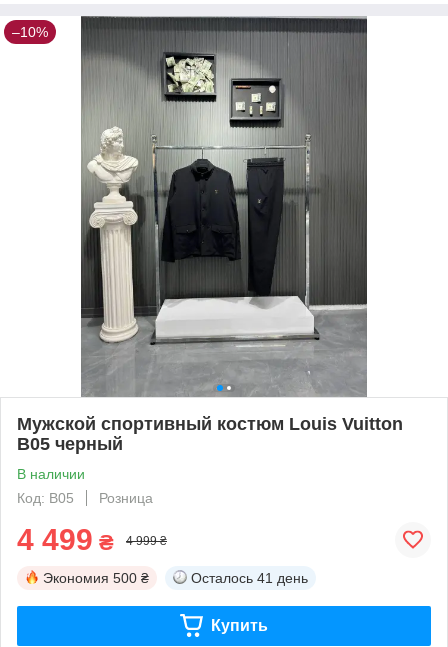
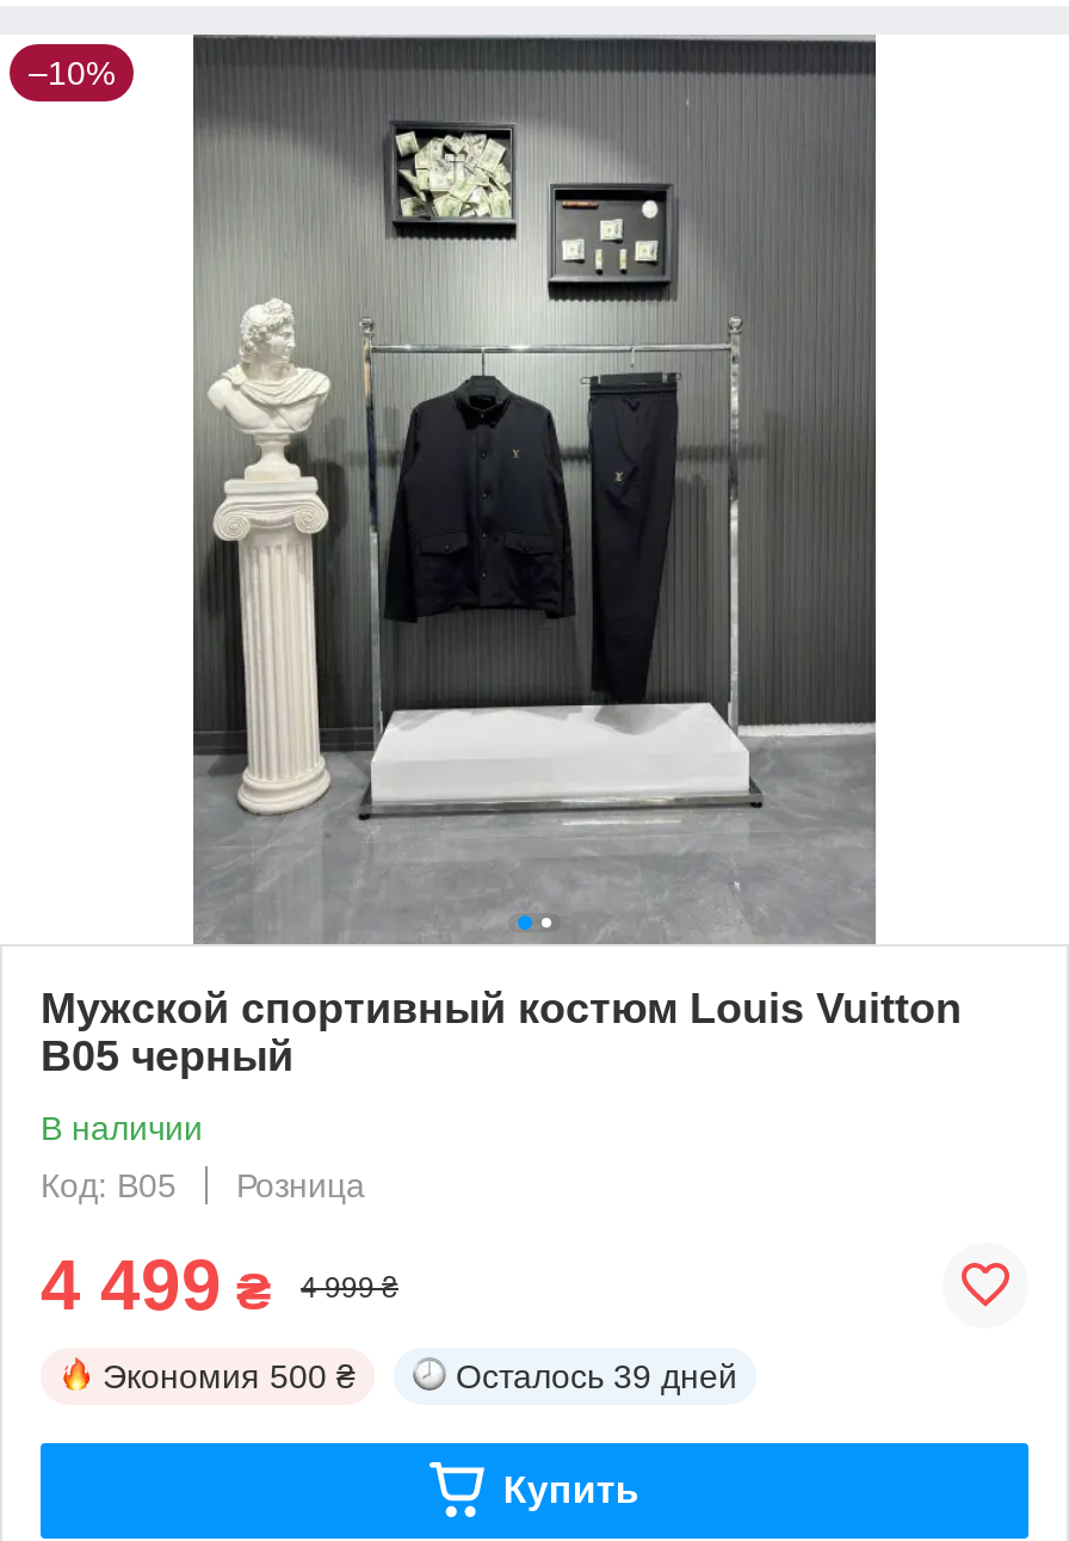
- Осталось 41 день
+ Осталось 39 дней
